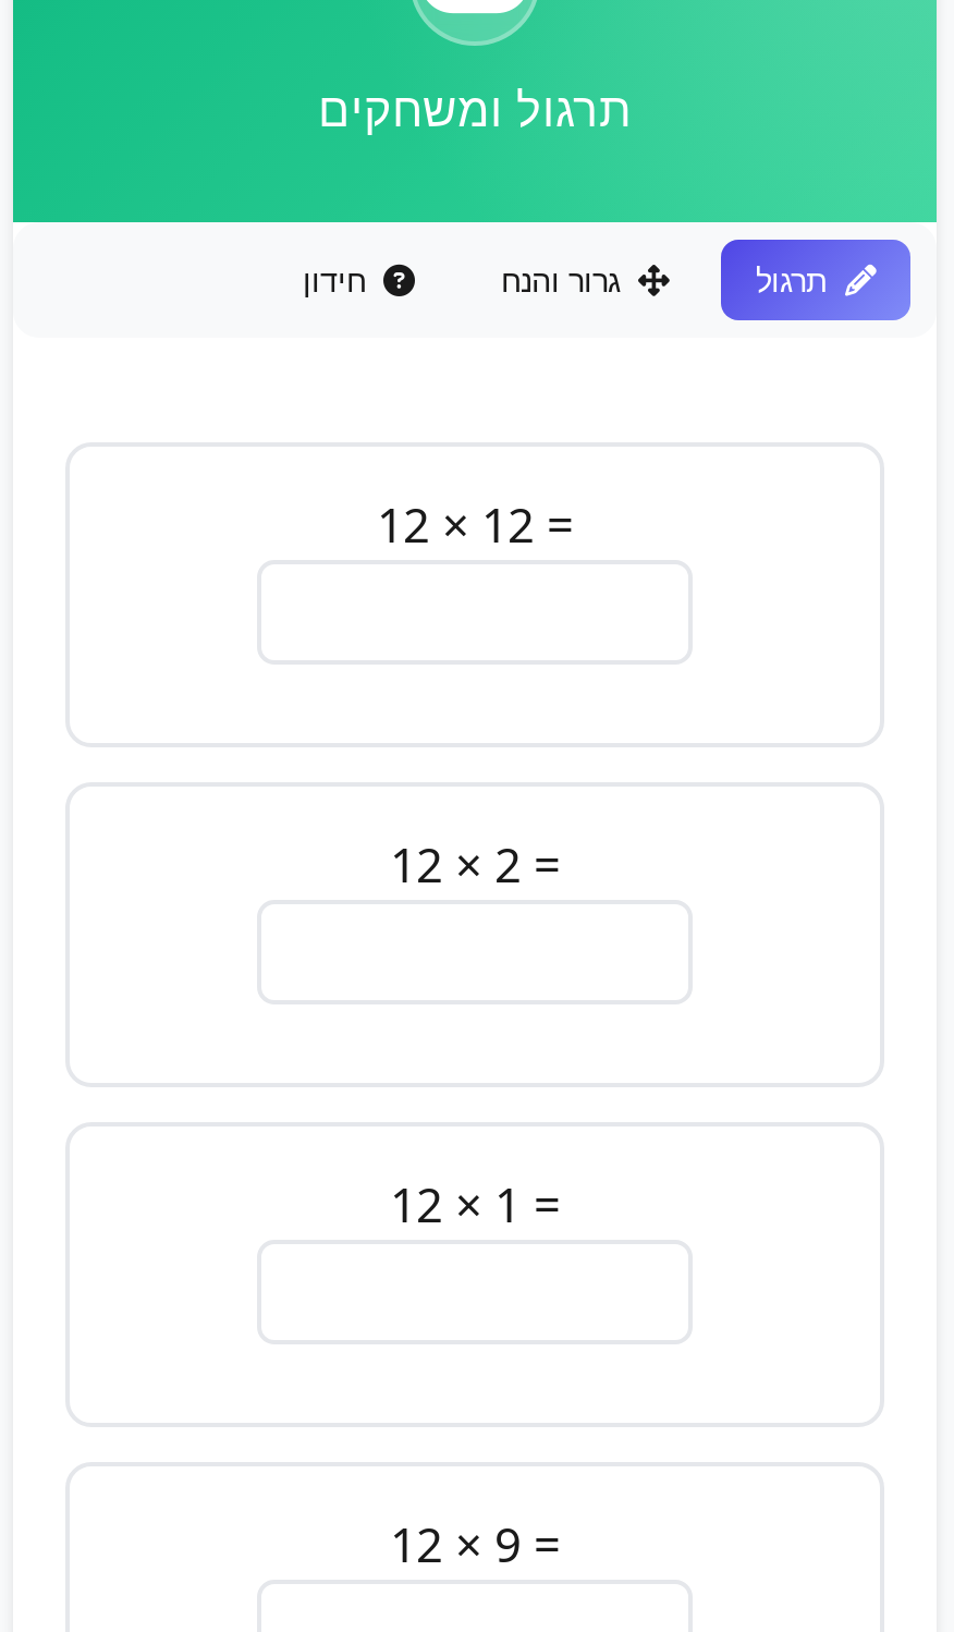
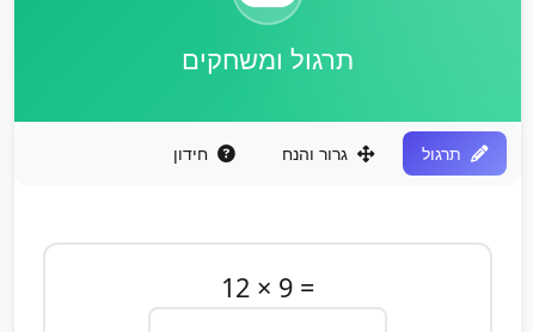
- 12 × 12 =

- 12 × 2 =

- 12 × 1 =
